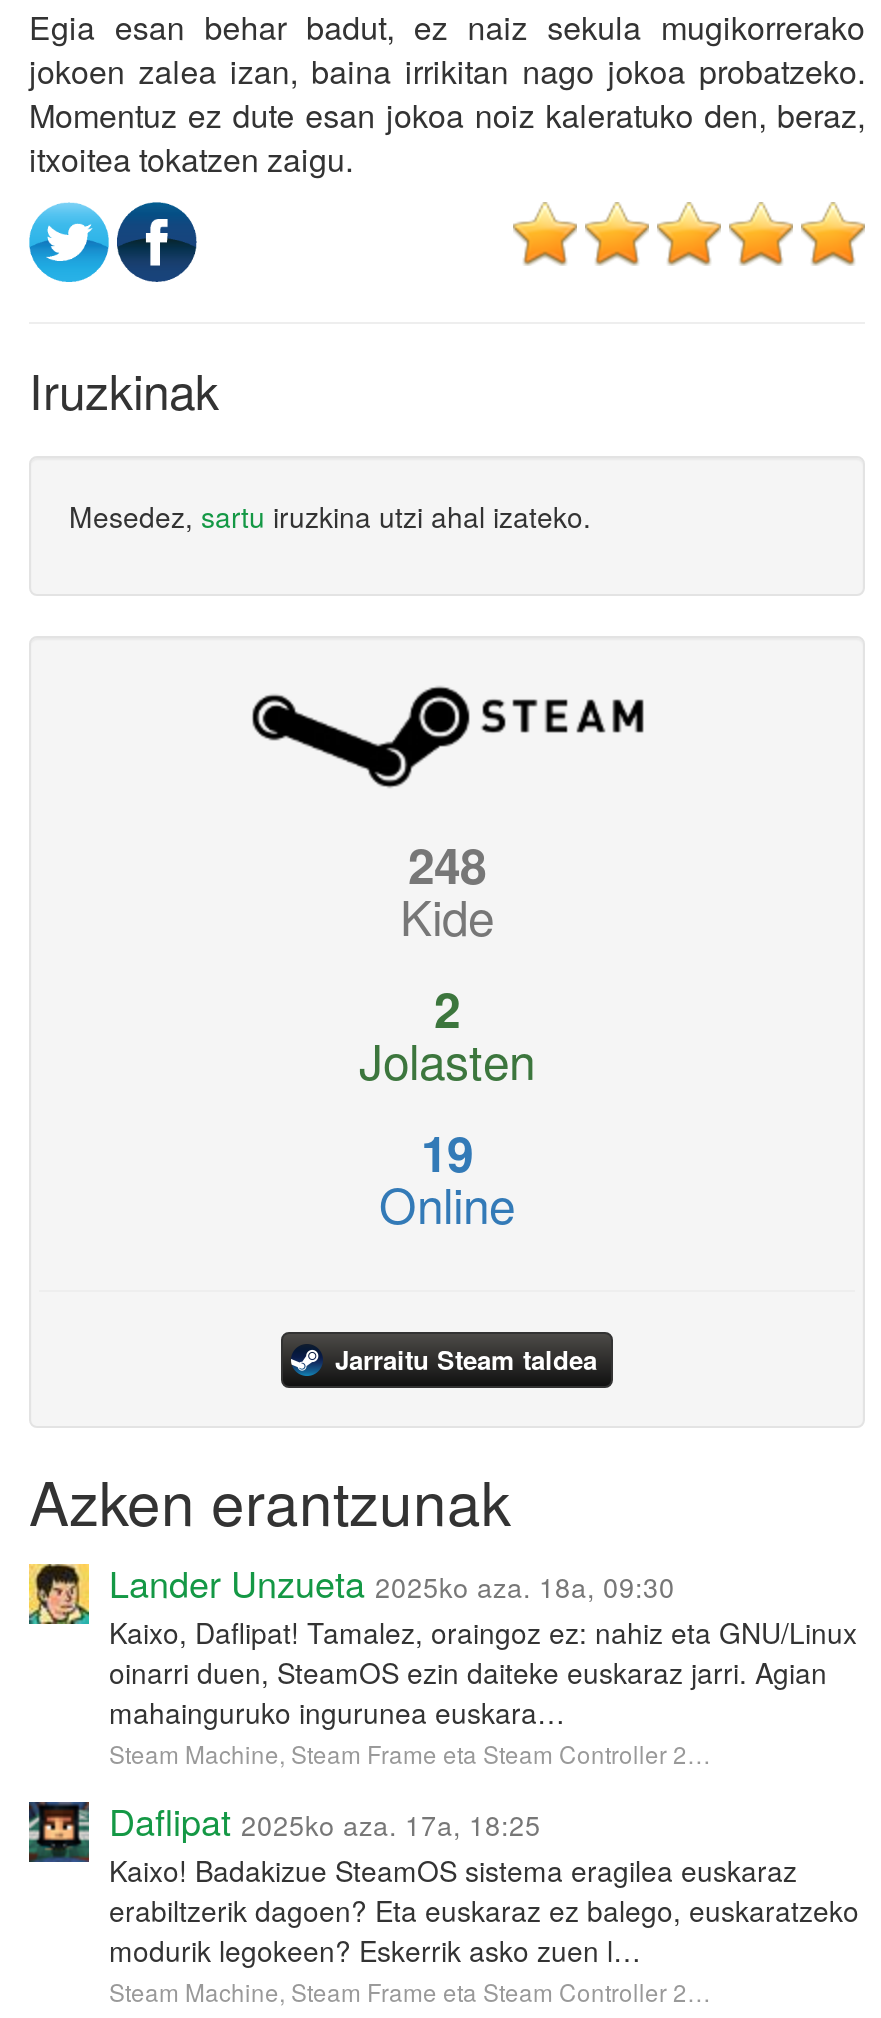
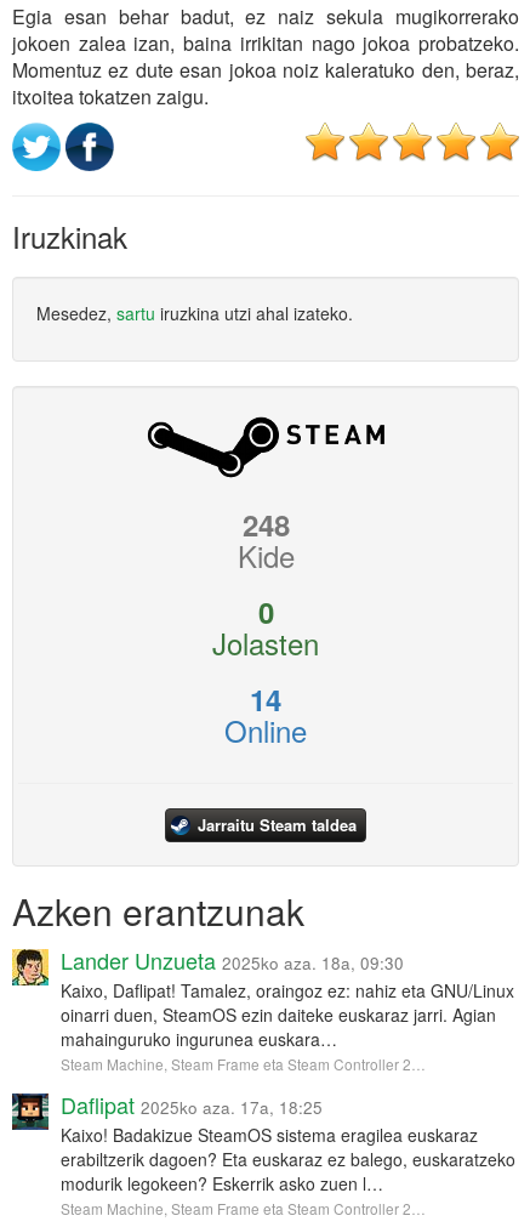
- 2
+ 0

- 19
+ 14
